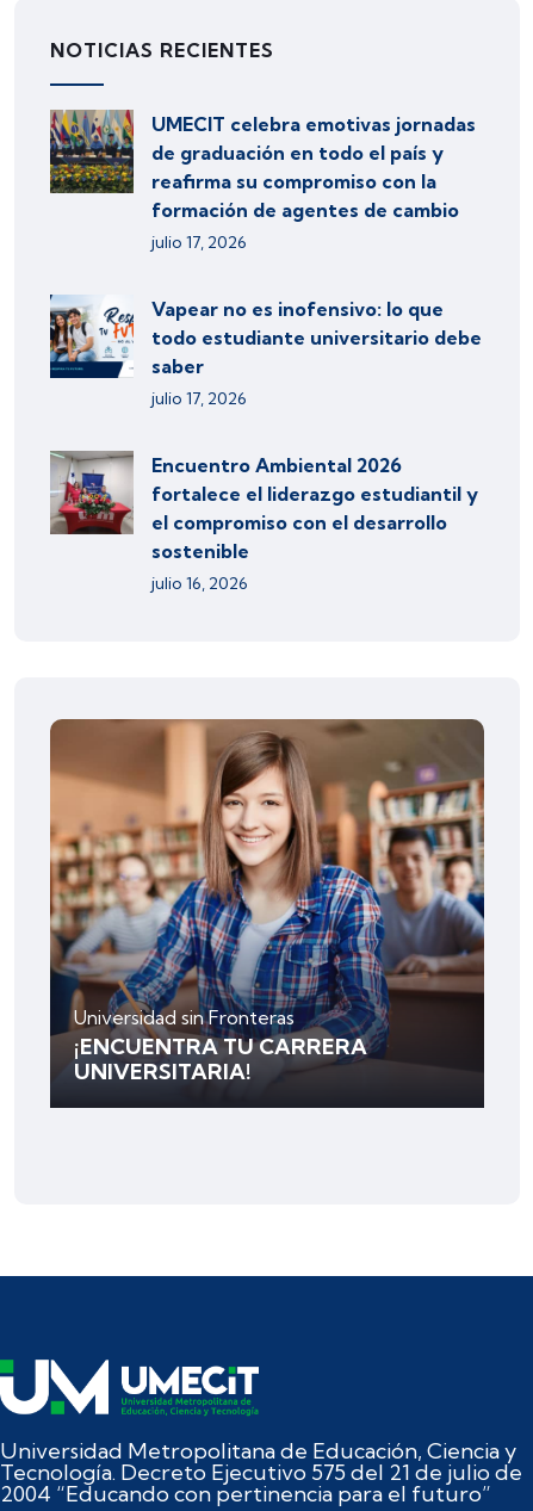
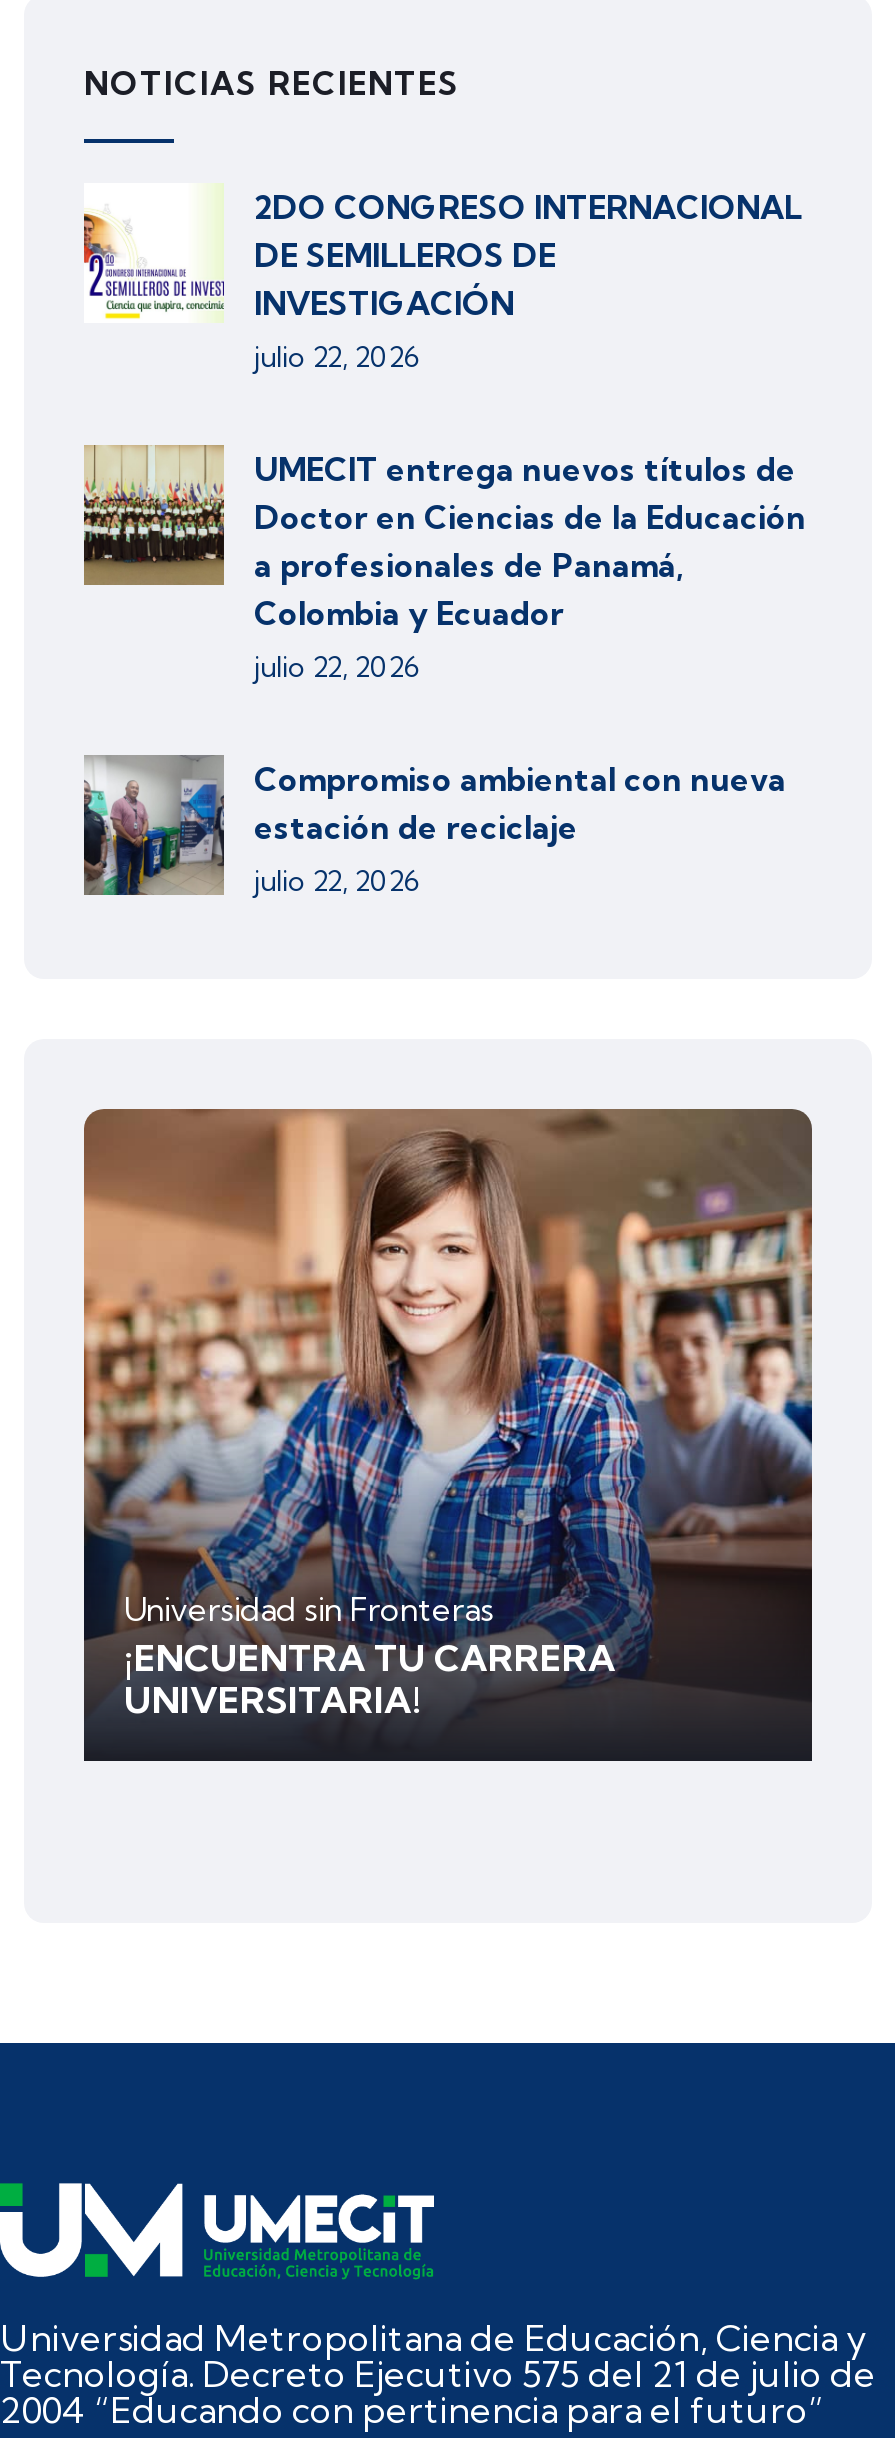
- [image]
- UMECIT celebra emotivas jornadas
- de graduación en todo el país y
- reafirma su compromiso con la
- formación de agentes de cambio
- julio 17, 2026
+ [image]
+ 2DO CONGRESO INTERNACIONAL
+ DE SEMILLEROS DE
+ INVESTIGACIÓN
+ julio 22, 2026

- [image]
- Vapear no es inofensivo: lo que
- todo estudiante universitario debe
- saber
- julio 17, 2026
+ [image]
+ UMECIT entrega nuevos títulos de
+ Doctor en Ciencias de la Educación
+ a profesionales de Panamá,
+ Colombia y Ecuador
+ julio 22, 2026

- [image]
- Encuentro Ambiental 2026
- fortalece el liderazgo estudiantil y
- el compromiso con el desarrollo
- sostenible
- julio 16, 2026
+ [image]
+ Compromiso ambiental con nueva
+ estación de reciclaje
+ julio 22, 2026
